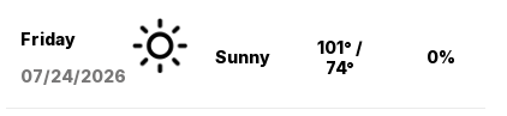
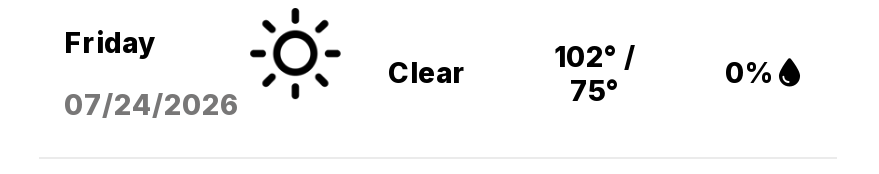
- Sunny
- 101° /
- 74°
+ Clear
+ 102° /
+ 75°
